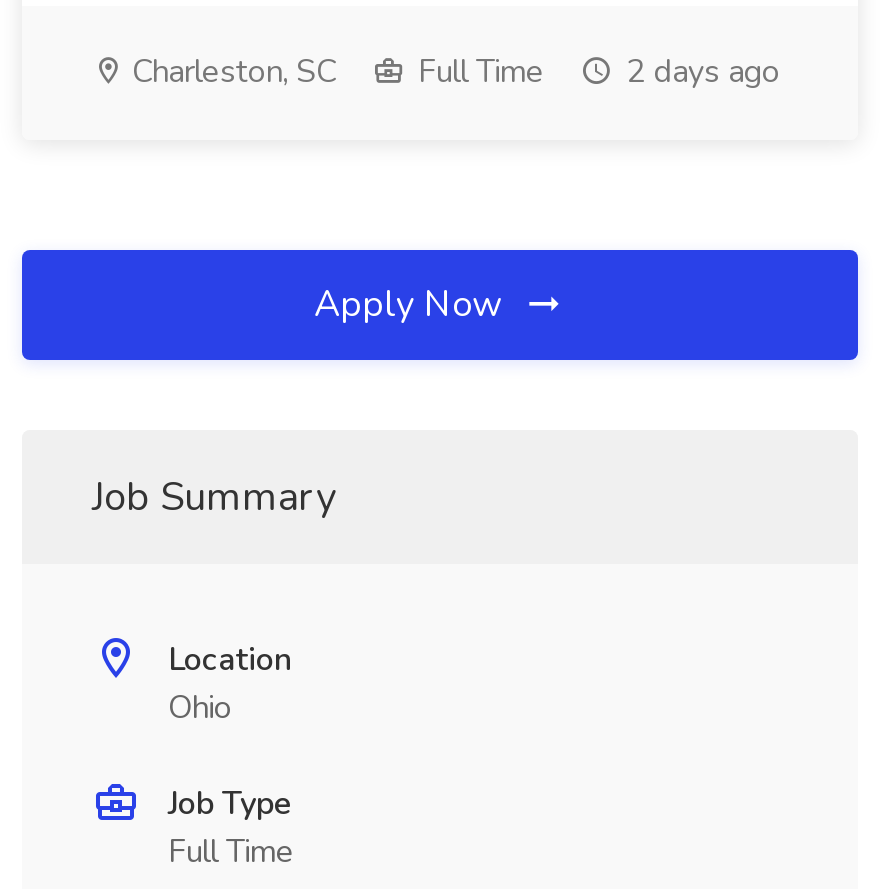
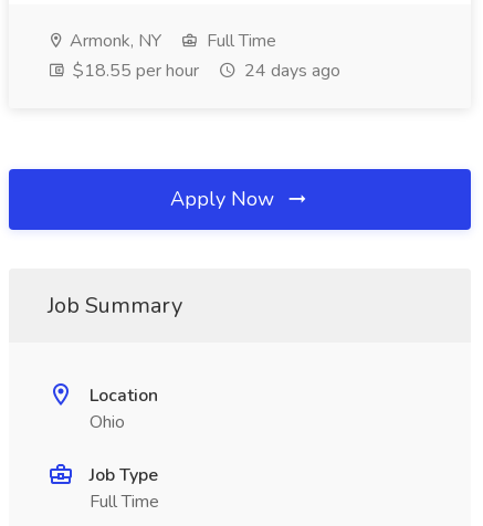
- Charleston, SC
+ Armonk, NY

- 2 days ago
+ $18.55 per hour
+ 24 days ago
